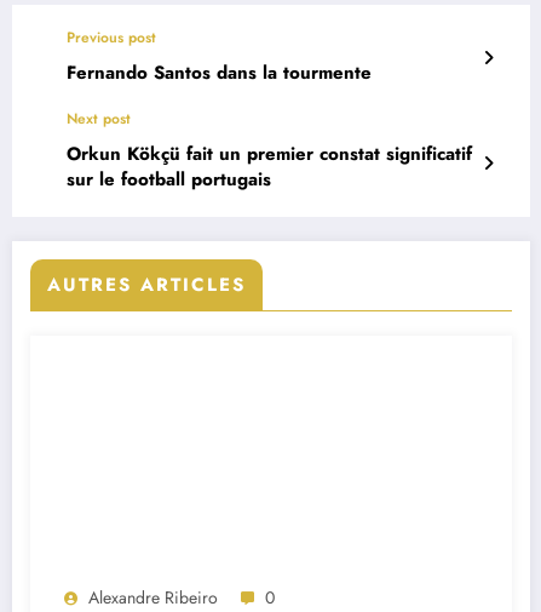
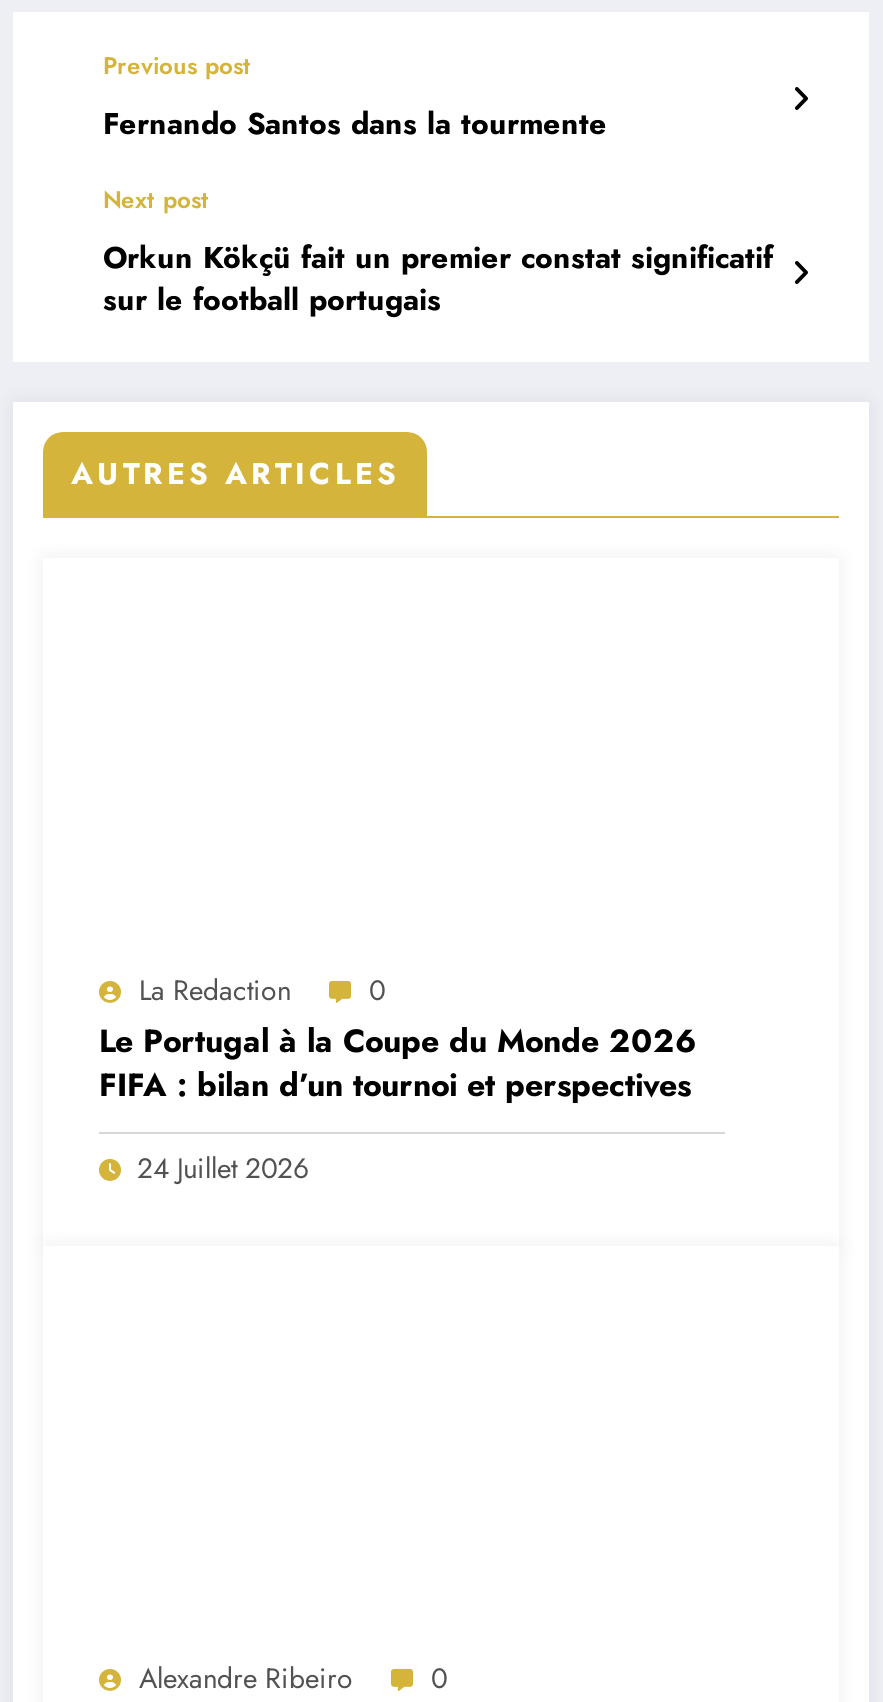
+ La Redaction
+ 0
+ Le Portugal à la Coupe du Monde 2026
+ FIFA : bilan d’un tournoi et perspectives
+ 24 Juillet 2026
